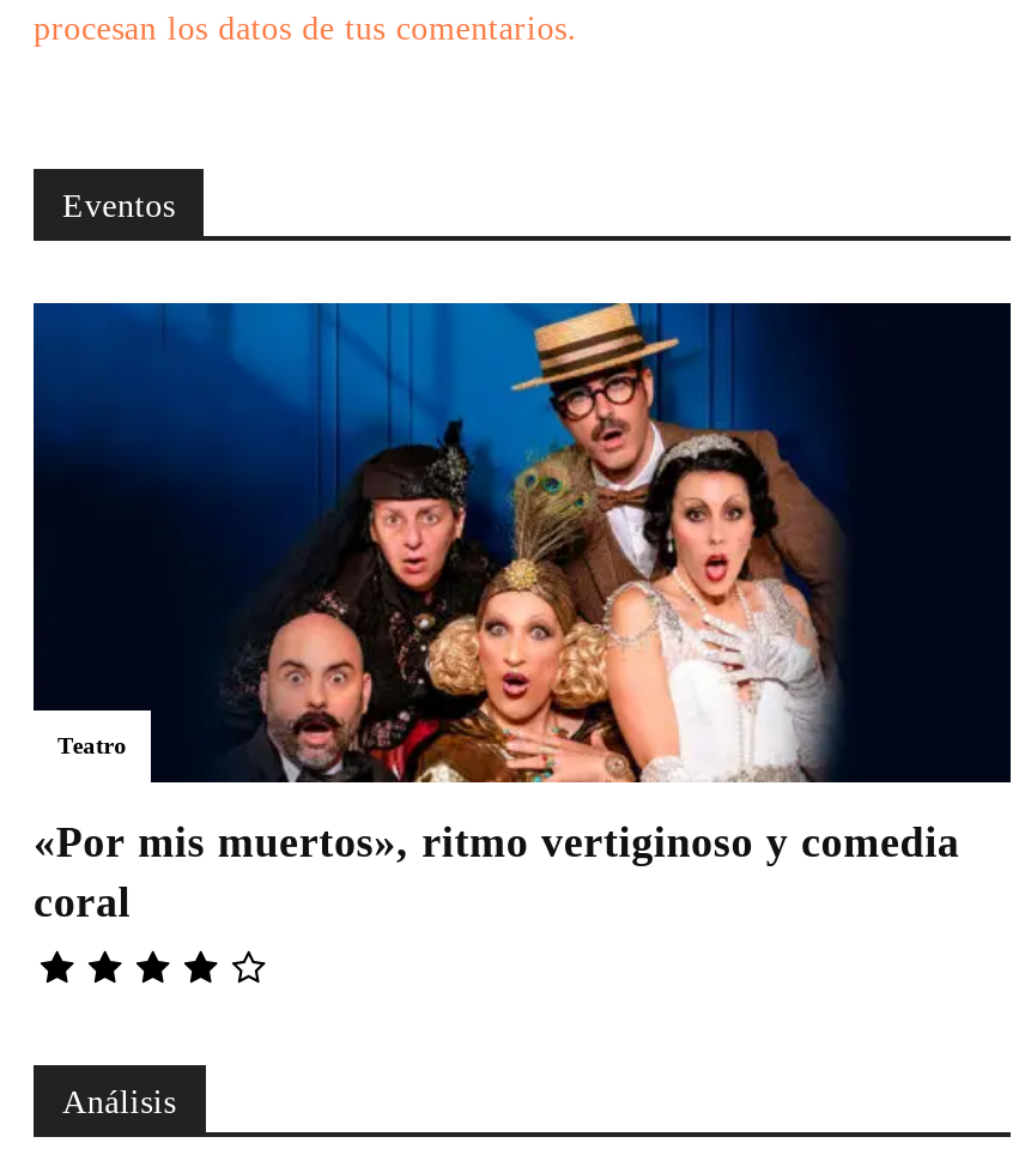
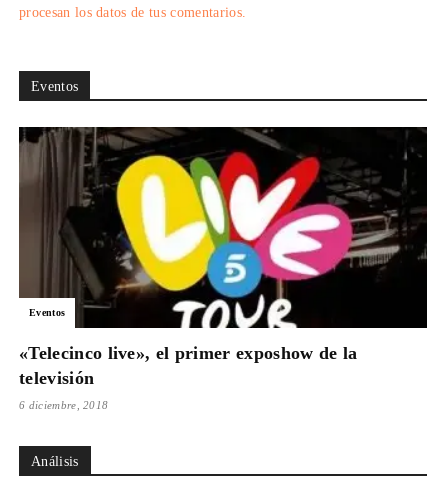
- [image]
- Teatro
- «Por mis muertos», ritmo vertiginoso y comedia
- coral
+ [image]
+ Eventos
+ «Telecinco live», el primer exposhow de la
+ televisión
+ 6 diciembre, 2018
